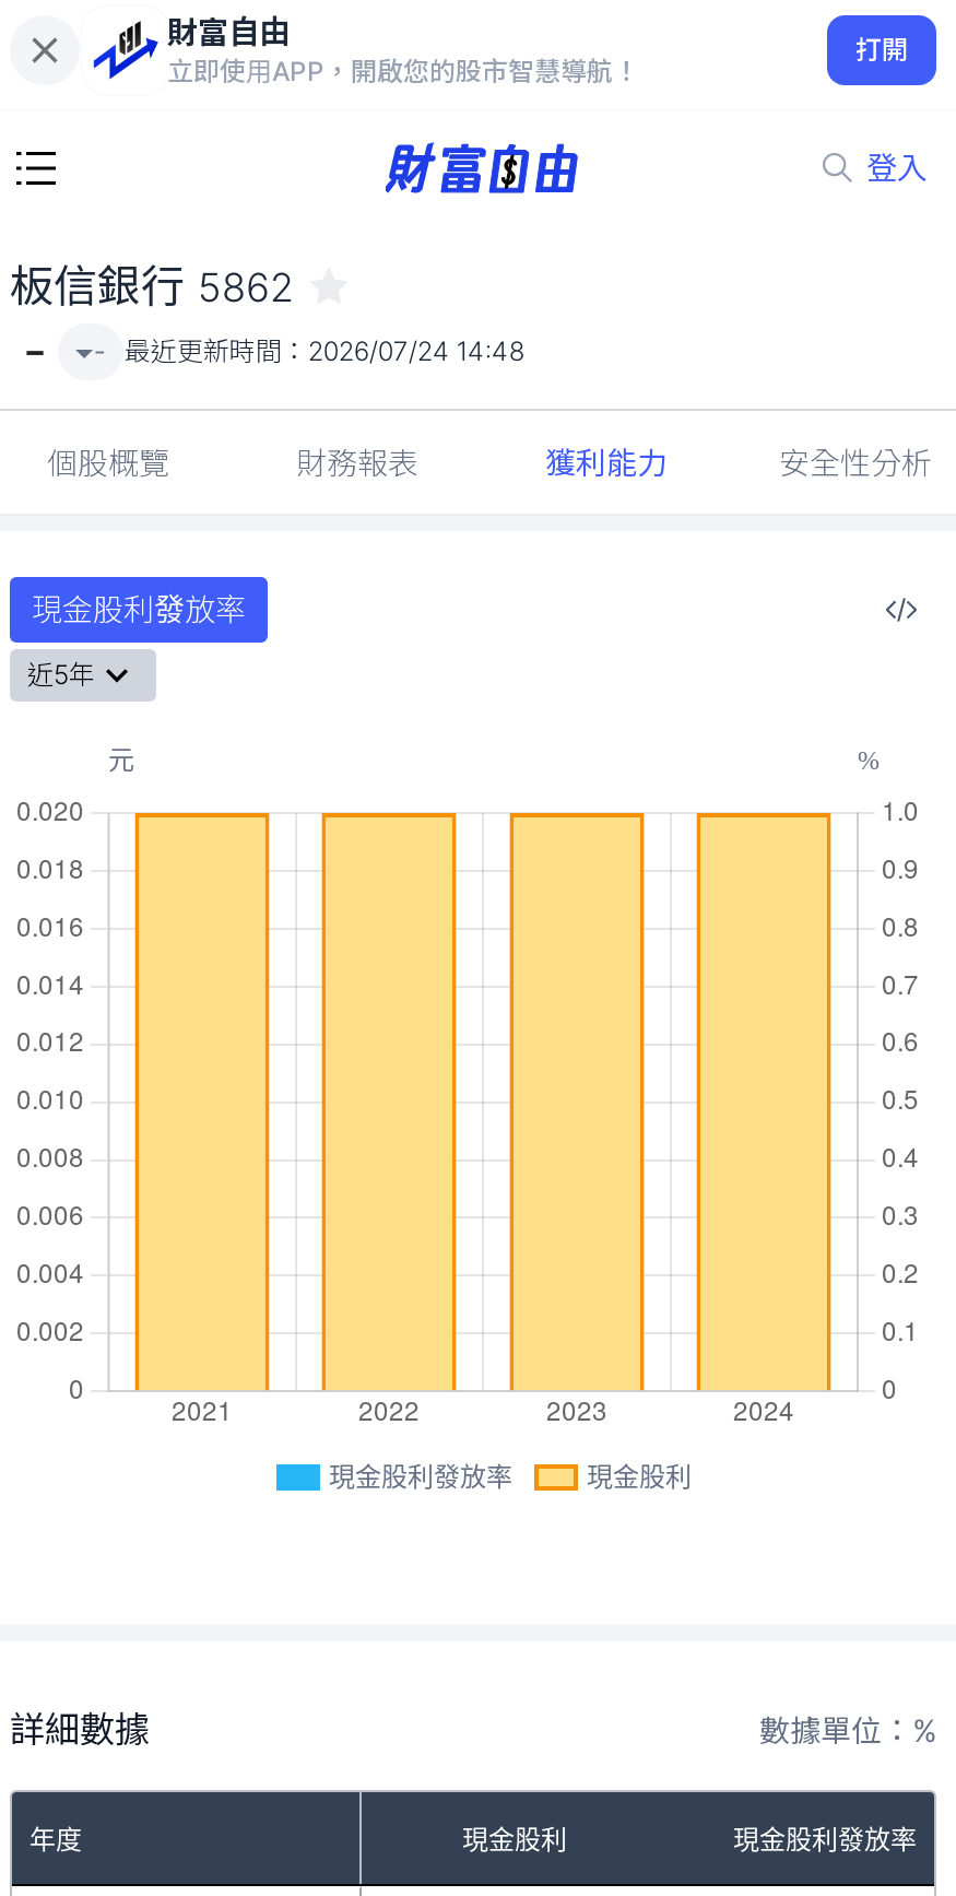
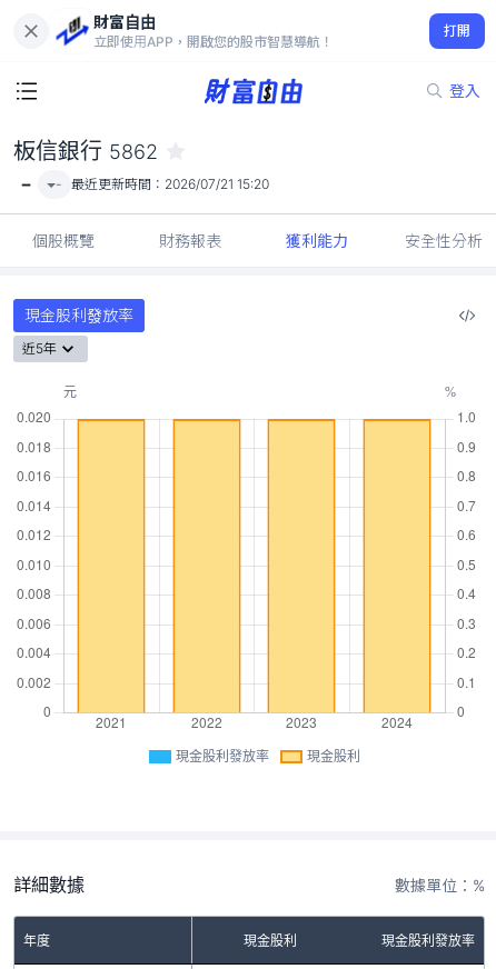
- - 最近更新時間：2026/07/24 14:48
+ - 最近更新時間：2026/07/21 15:20
